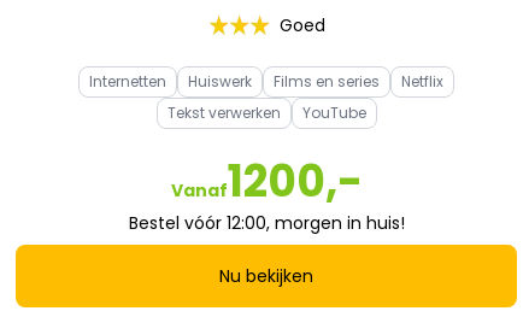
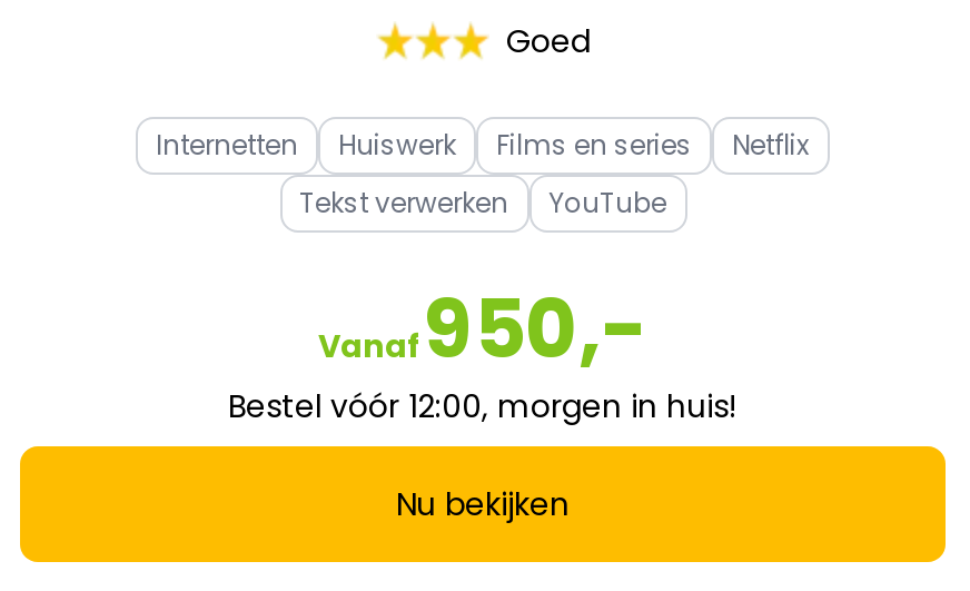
- Vanaf1200,-
+ Vanaf950,-
